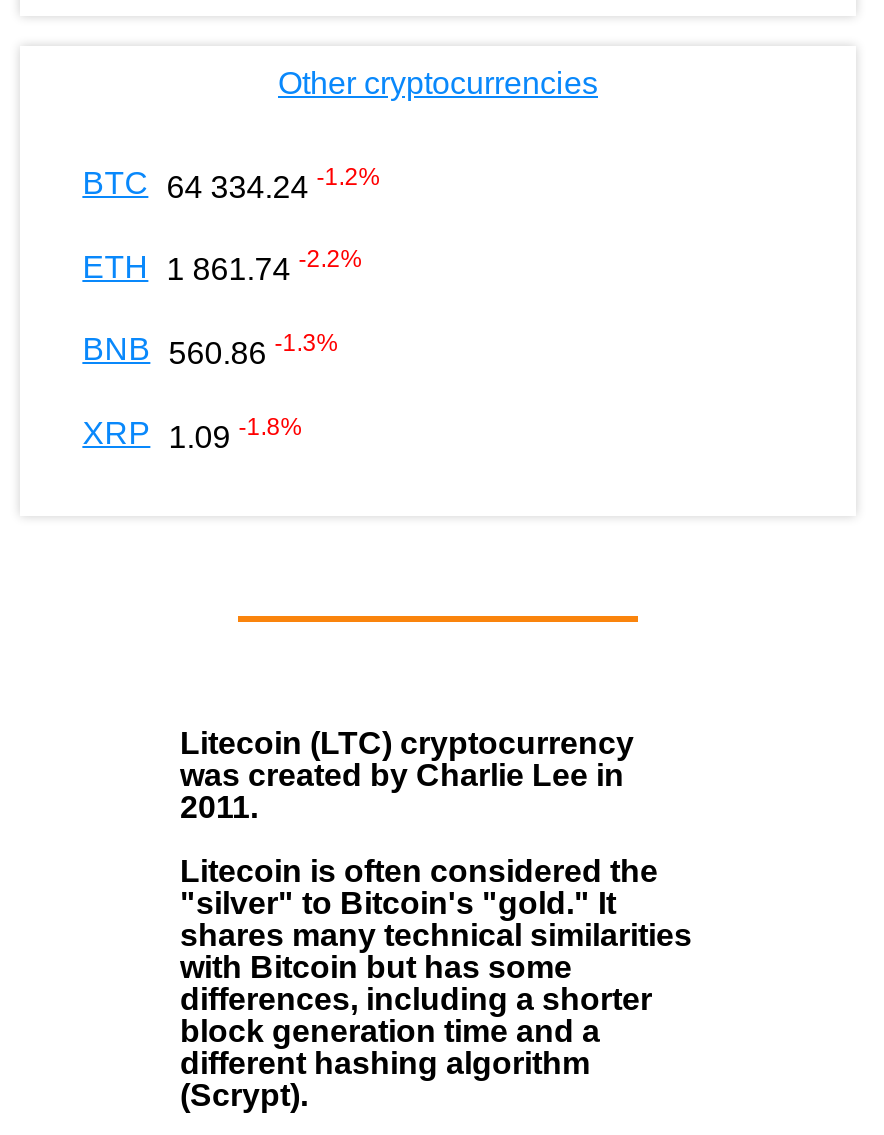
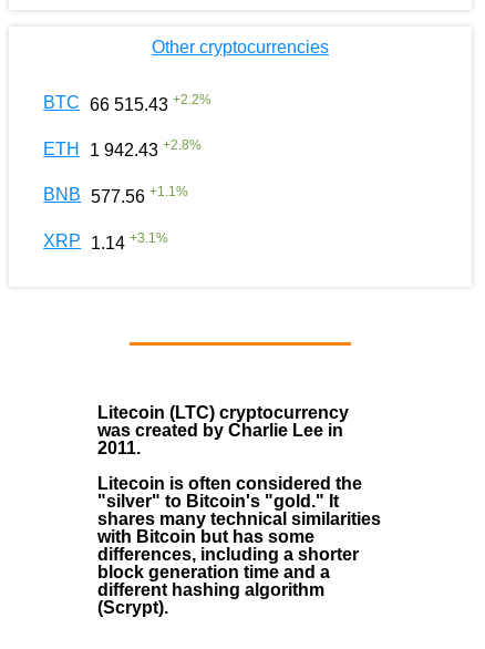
- BTC 64 334.24 -1.2%
+ BTC 66 515.43 +2.2%

- ETH 1 861.74 -2.2%
+ ETH 1 942.43 +2.8%

- BNB 560.86 -1.3%
+ BNB 577.56 +1.1%

- XRP 1.09 -1.8%
+ XRP 1.14 +3.1%
